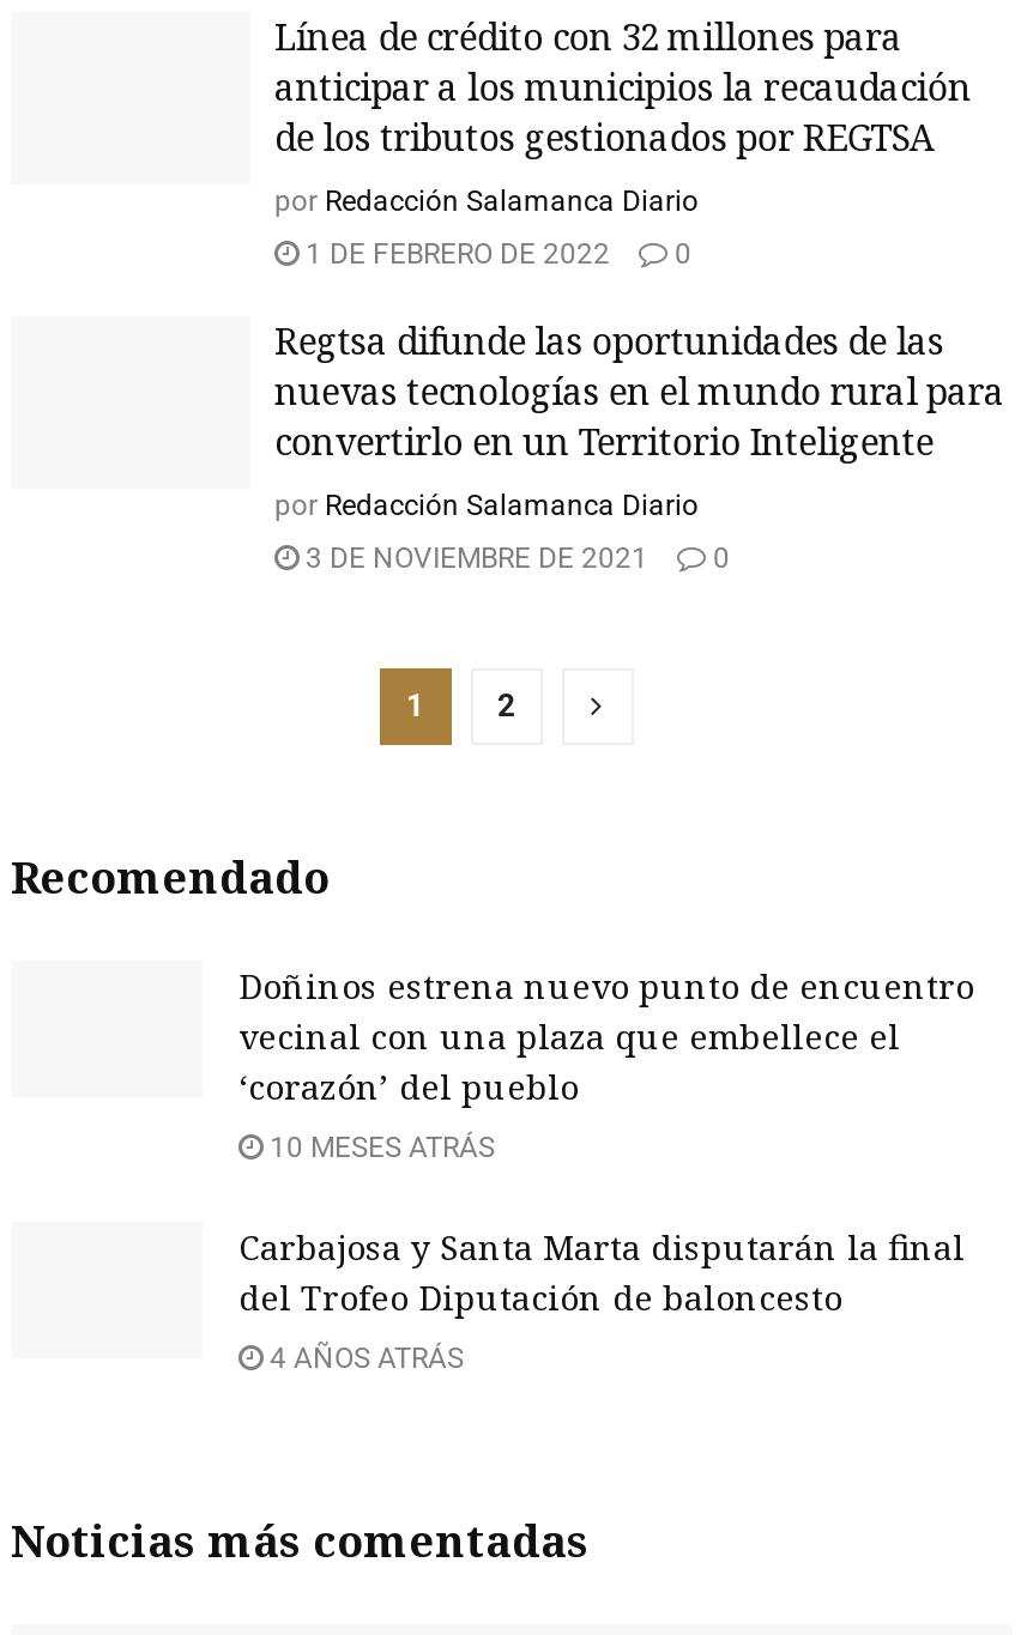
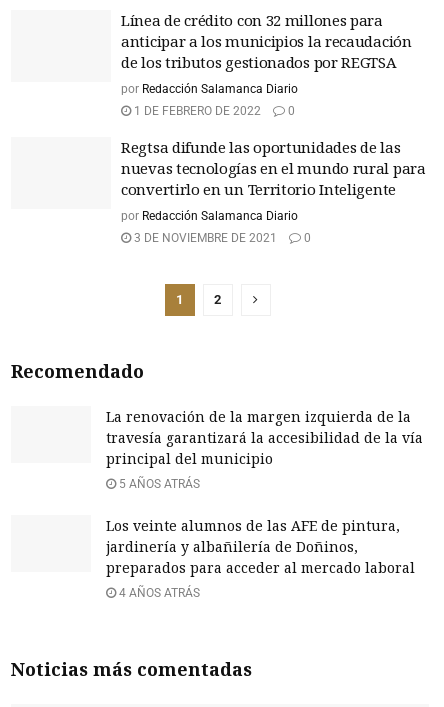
- Doñinos estrena nuevo punto de encuentro
- vecinal con una plaza que embellece el
- ‘corazón’ del pueblo
+ La renovación de la margen izquierda de la
+ travesía garantizará la accesibilidad de la vía
+ principal del municipio

- 10 MESES ATRÁS
+ 5 AÑOS ATRÁS

- Carbajosa y Santa Marta disputarán la final
- del Trofeo Diputación de baloncesto
+ Los veinte alumnos de las AFE de pintura,
+ jardinería y albañilería de Doñinos,
+ preparados para acceder al mercado laboral
